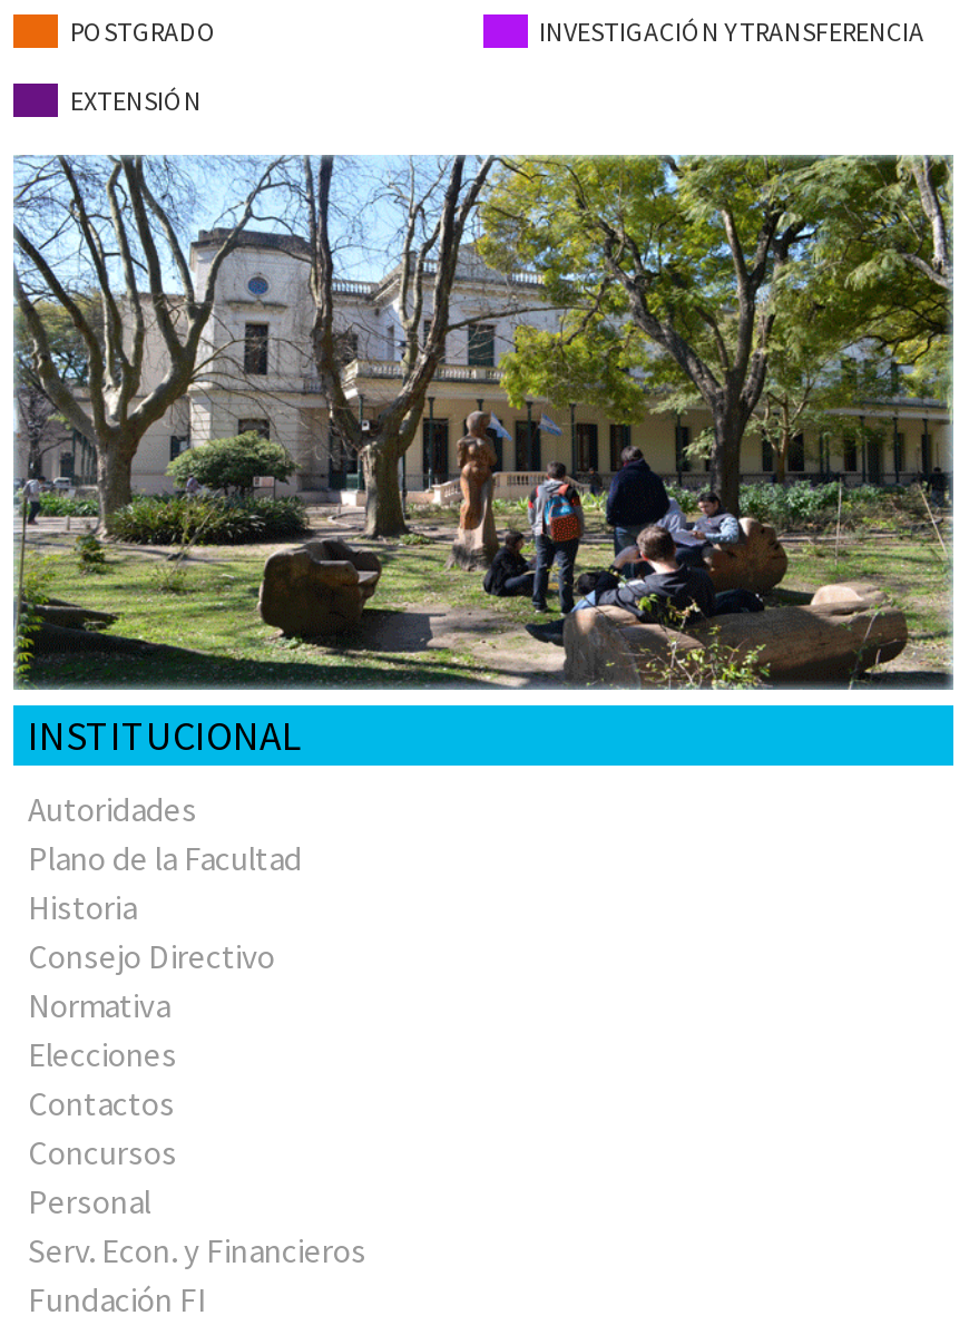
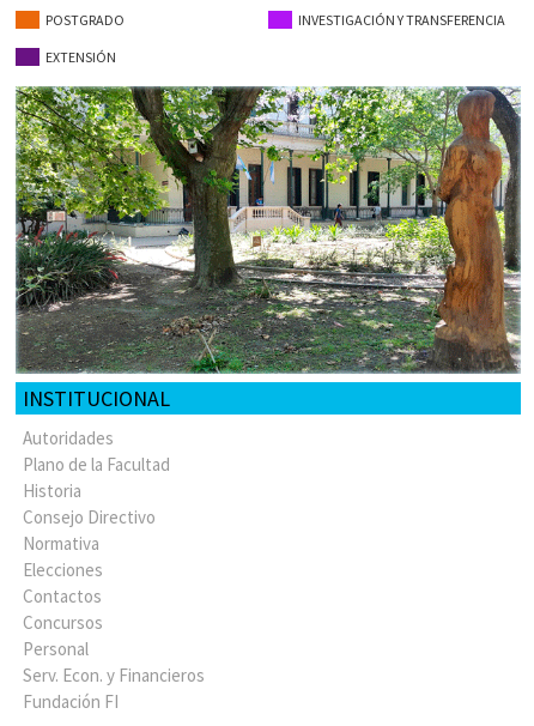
- [image]
+ [image]
